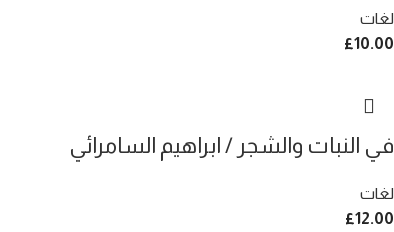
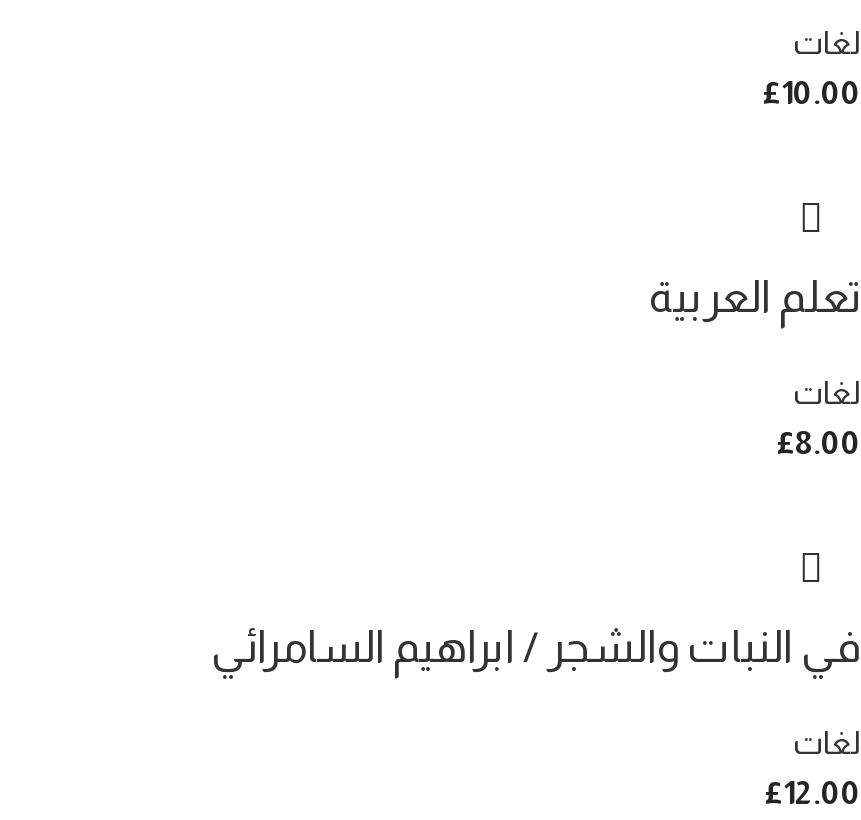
+ تعلم العربية
+ لغات
+ £8.00
